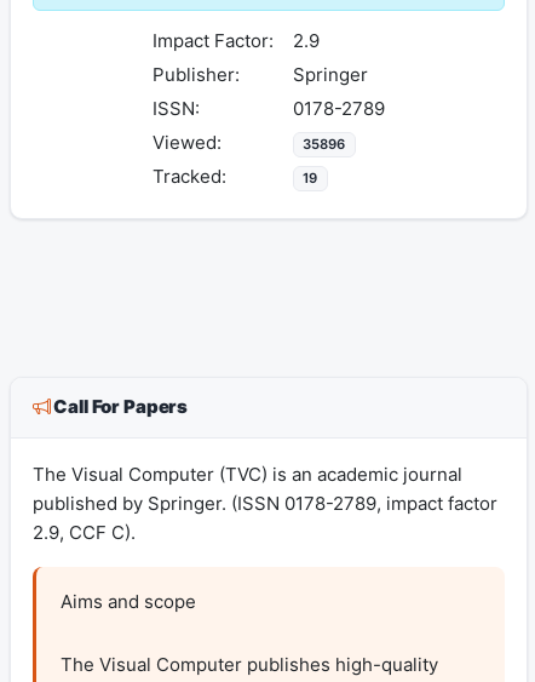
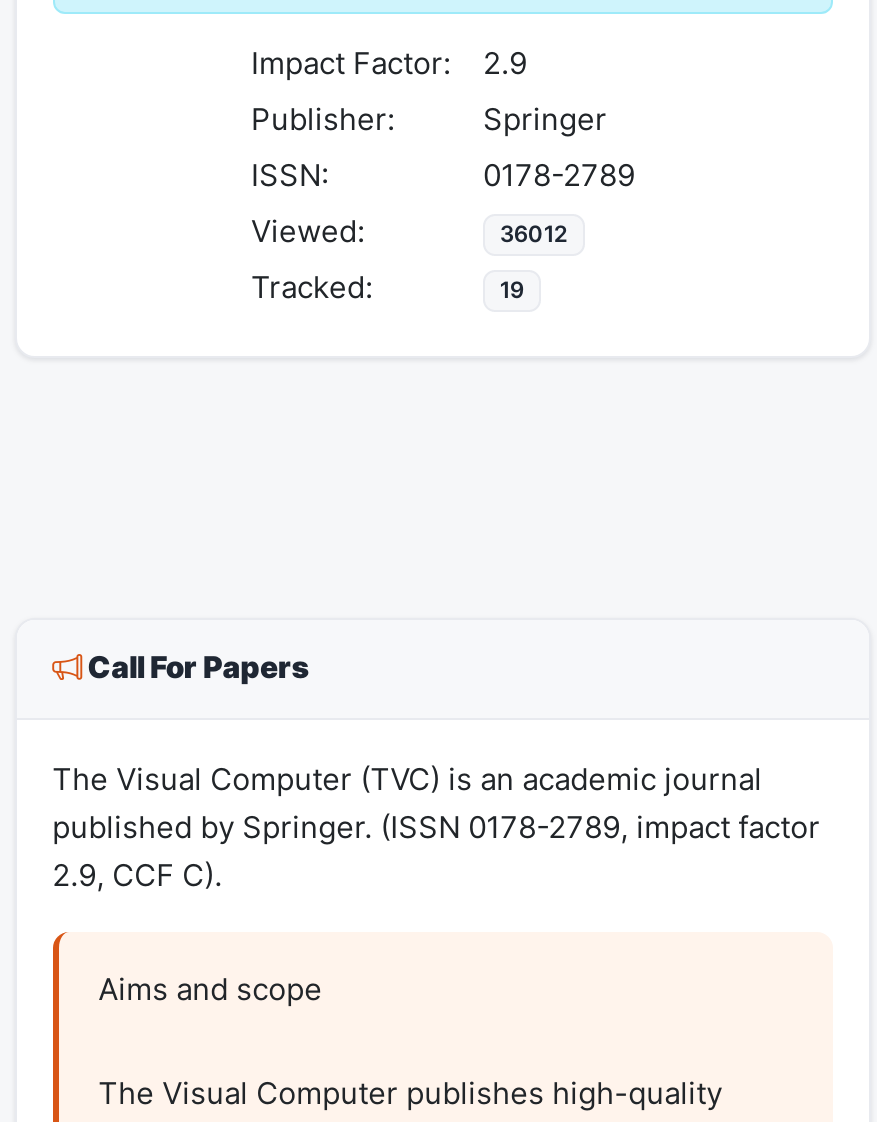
- 35896
+ 36012
